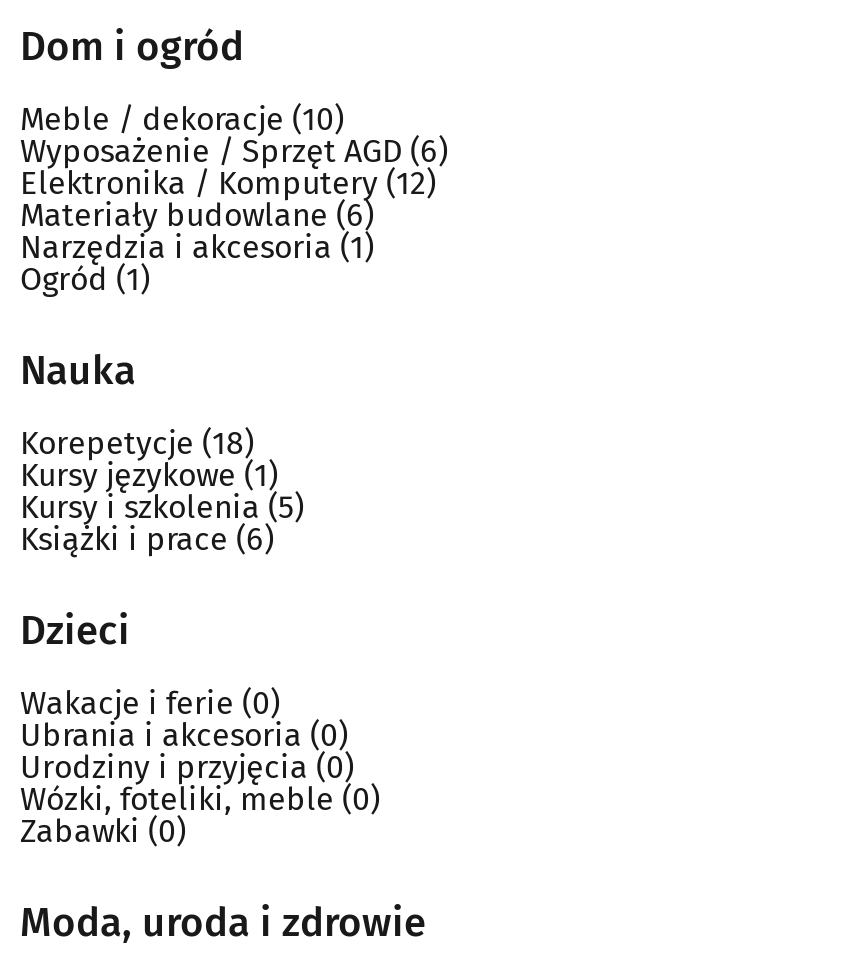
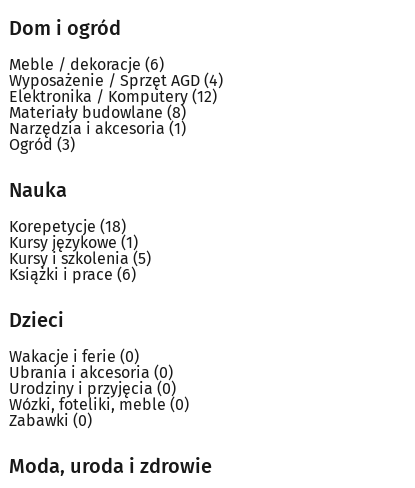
- Meble / dekoracje (10)
+ Meble / dekoracje (6)

- Wyposażenie / Sprzęt AGD (6)
+ Wyposażenie / Sprzęt AGD (4)

- Materiały budowlane(6)
+ Materiały budowlane(8)

- Ogród(1)
+ Ogród(3)
